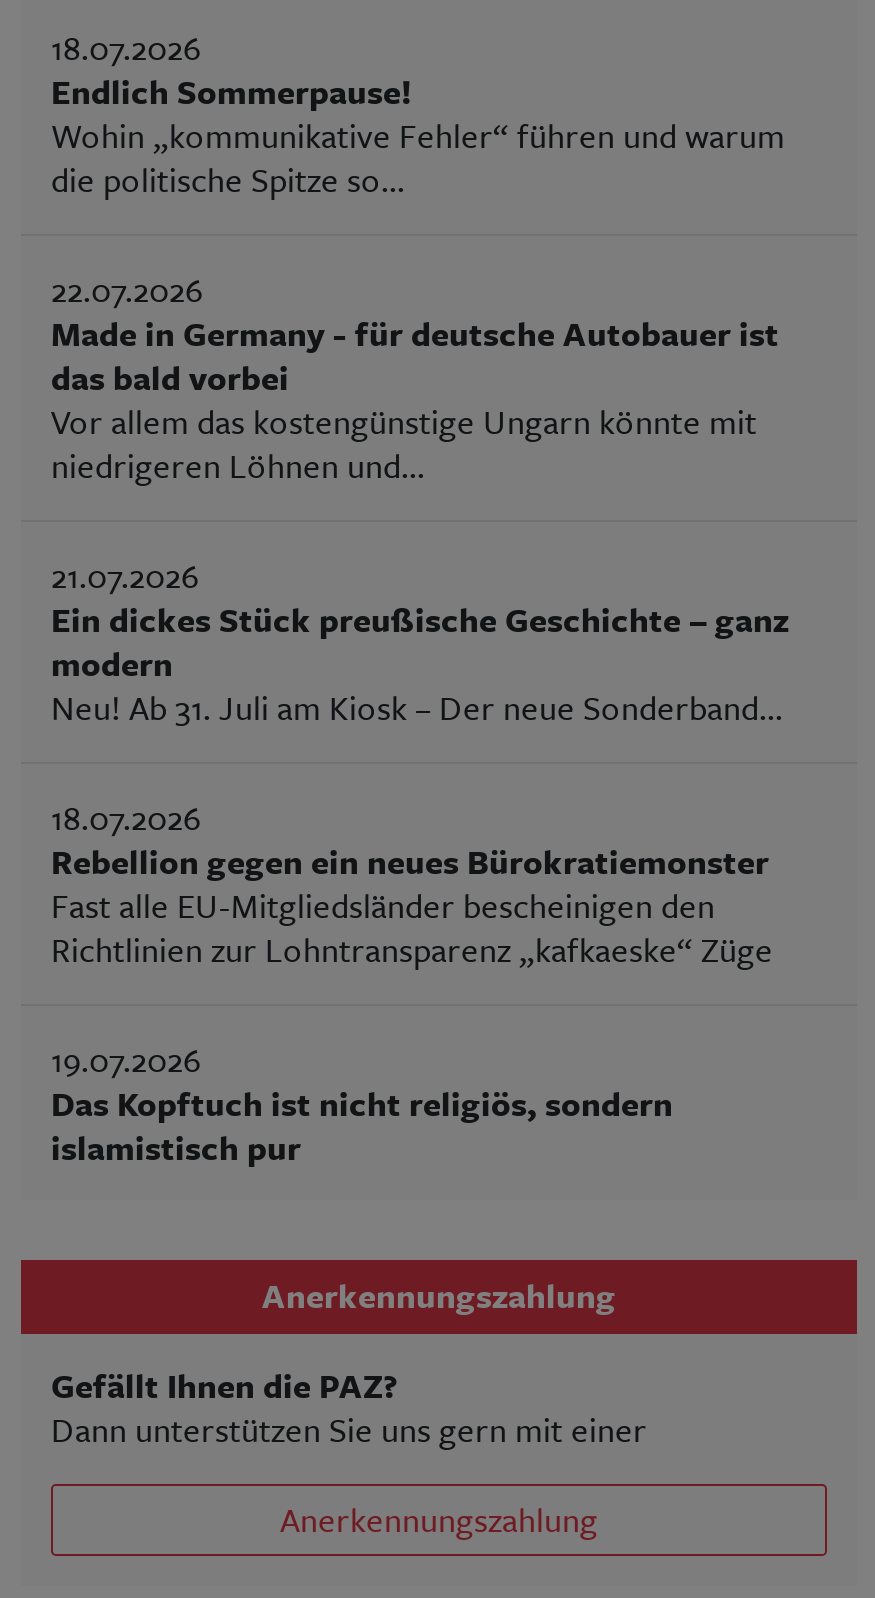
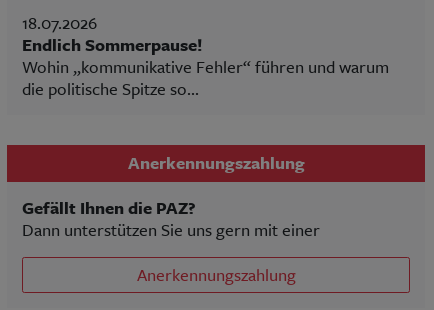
- 22.07.2026
- Made in Germany - für deutsche Autobauer ist
- das bald vorbei
- Vor allem das kostengünstige Ungarn könnte mit
- niedrigeren Löhnen und...
- 21.07.2026
- Ein dickes Stück preußische Geschichte – ganz
- modern
- Neu! Ab 31. Juli am Kiosk – Der neue Sonderband...
- 18.07.2026
- Rebellion gegen ein neues Bürokratiemonster
- Fast alle EU-Mitgliedsländer bescheinigen den
- Richtlinien zur Lohntransparenz „kafkaeske“ Züge
- 19.07.2026
- Das Kopftuch ist nicht religiös, sondern
- islamistisch pur
